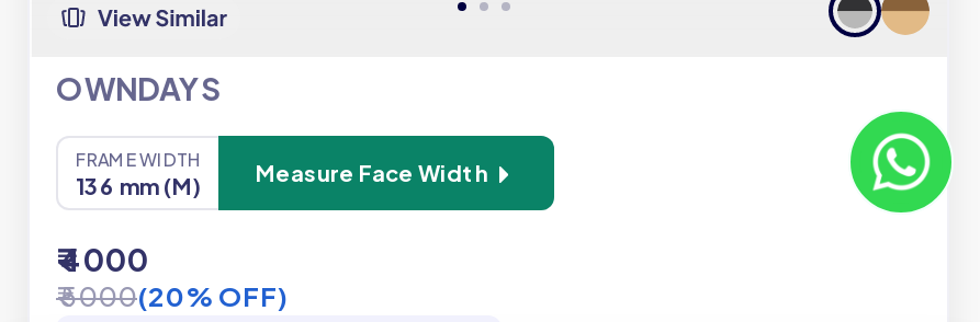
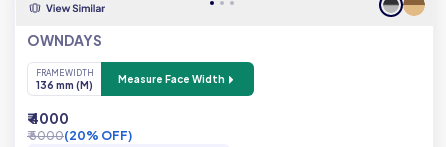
- [image]
